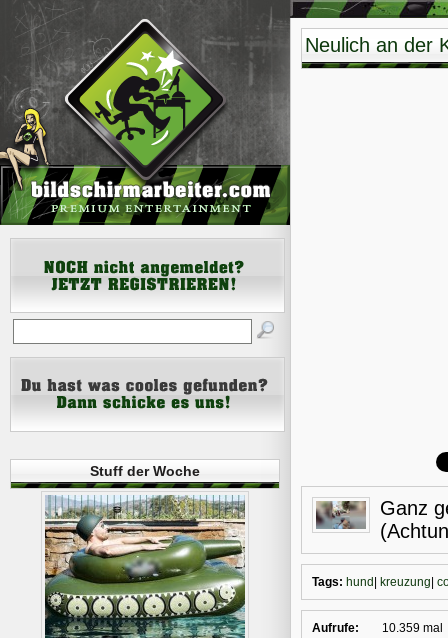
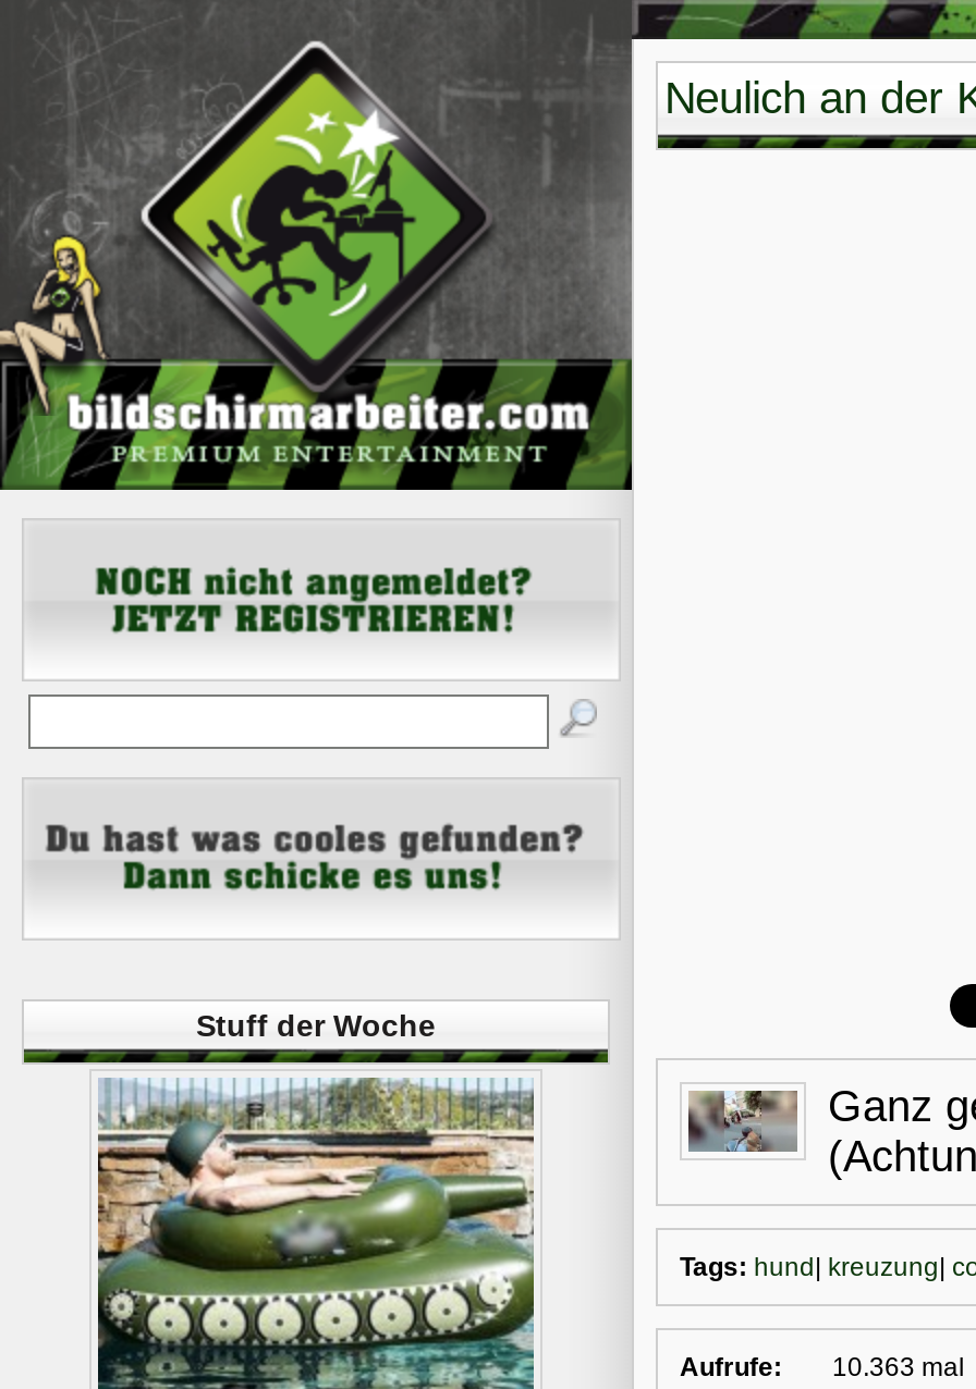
- Aufrufe: 10.359 mal
+ Aufrufe: 10.363 mal
